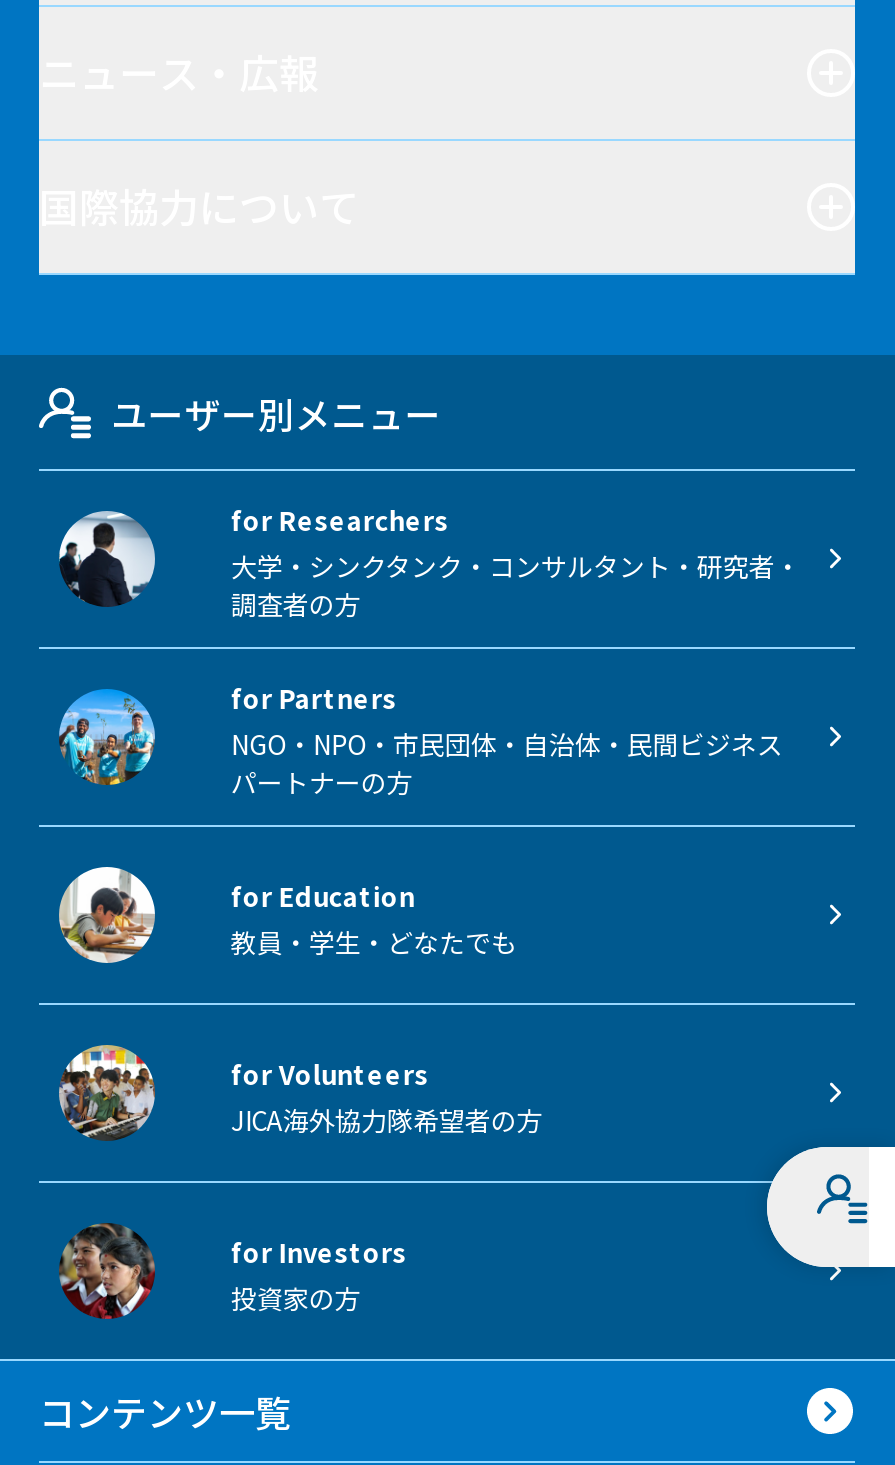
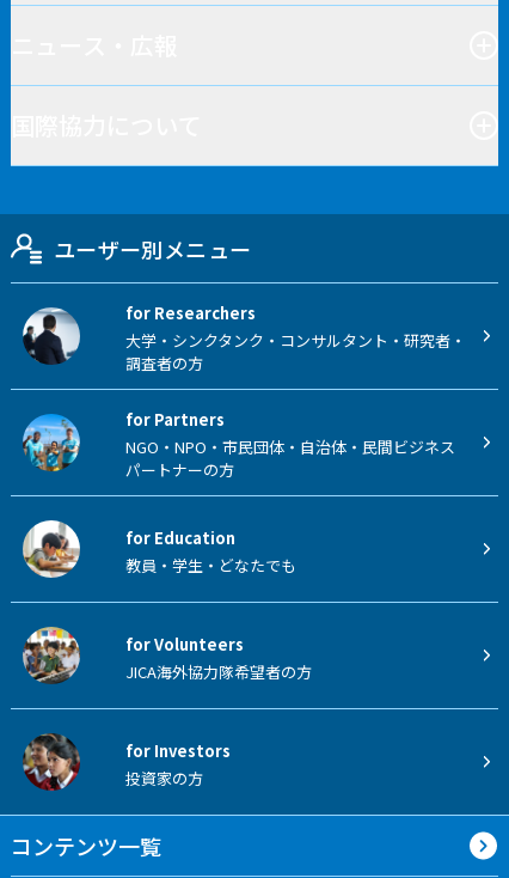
- [image]
